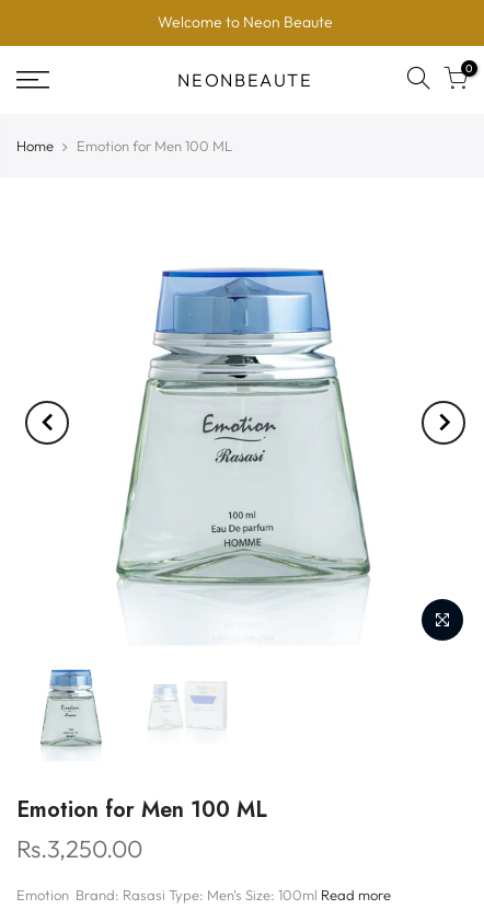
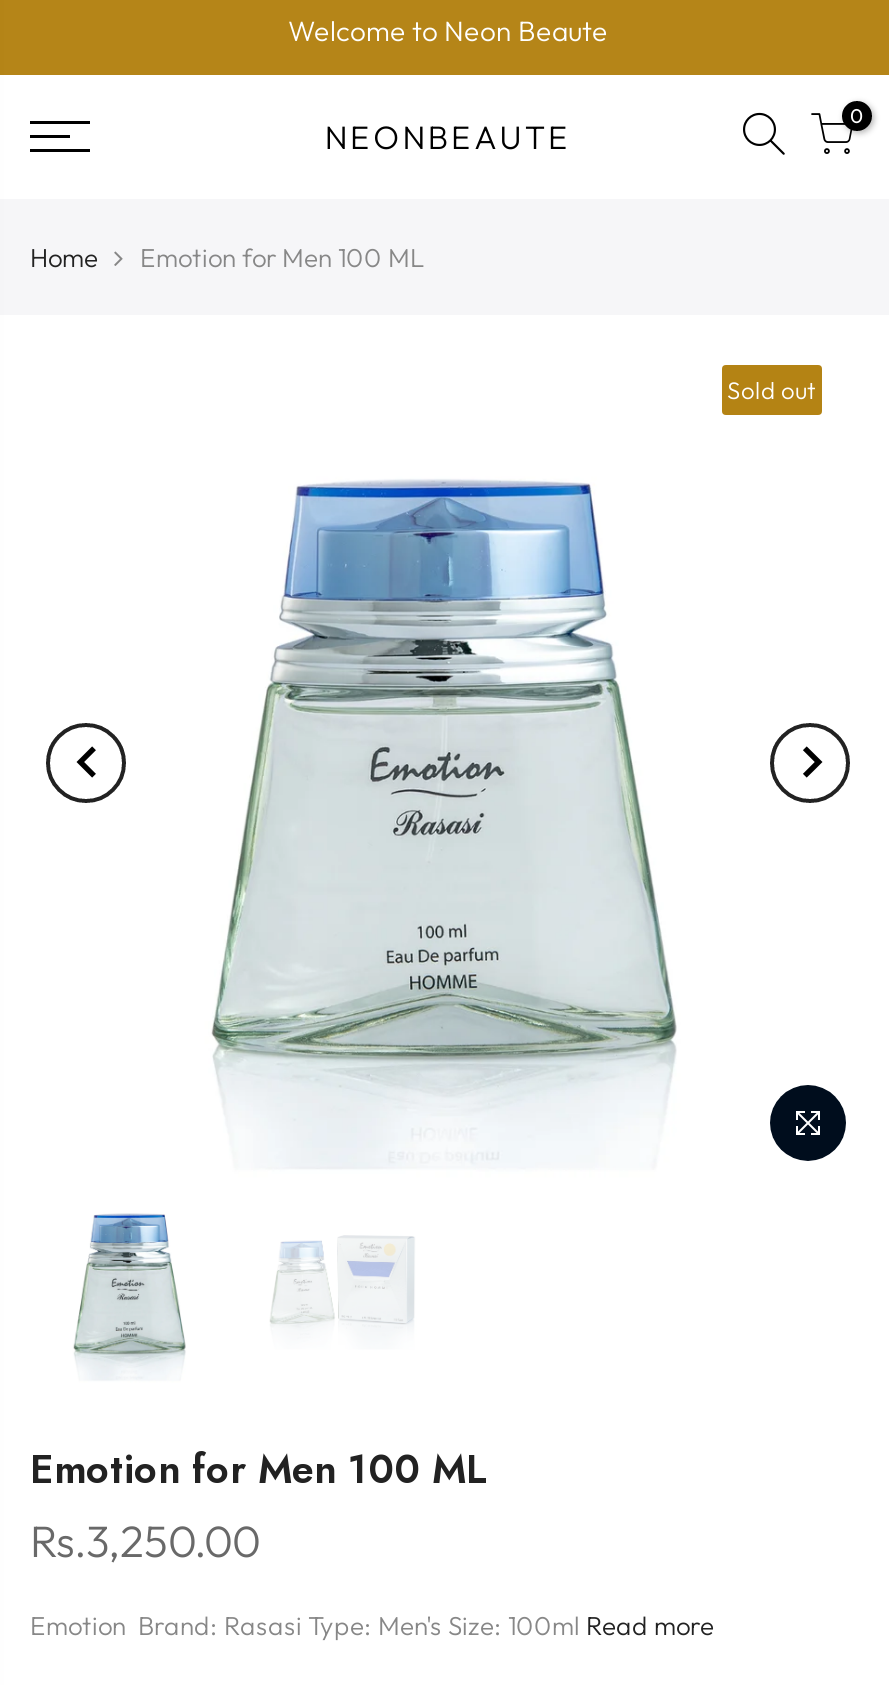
+ Sold out
